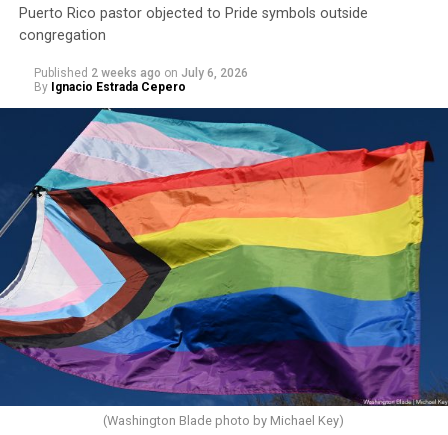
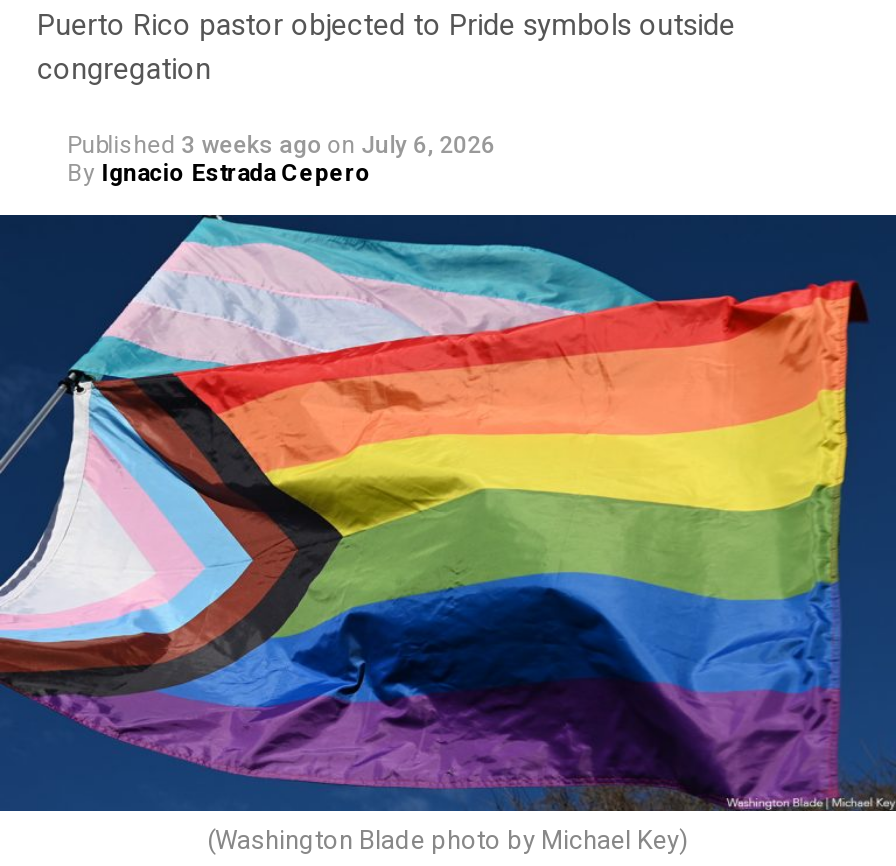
- Published 2 weeks ago on July 6, 2026
+ Published 3 weeks ago on July 6, 2026
